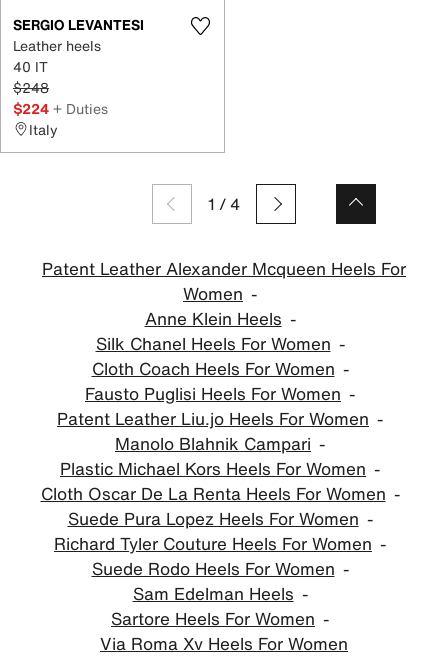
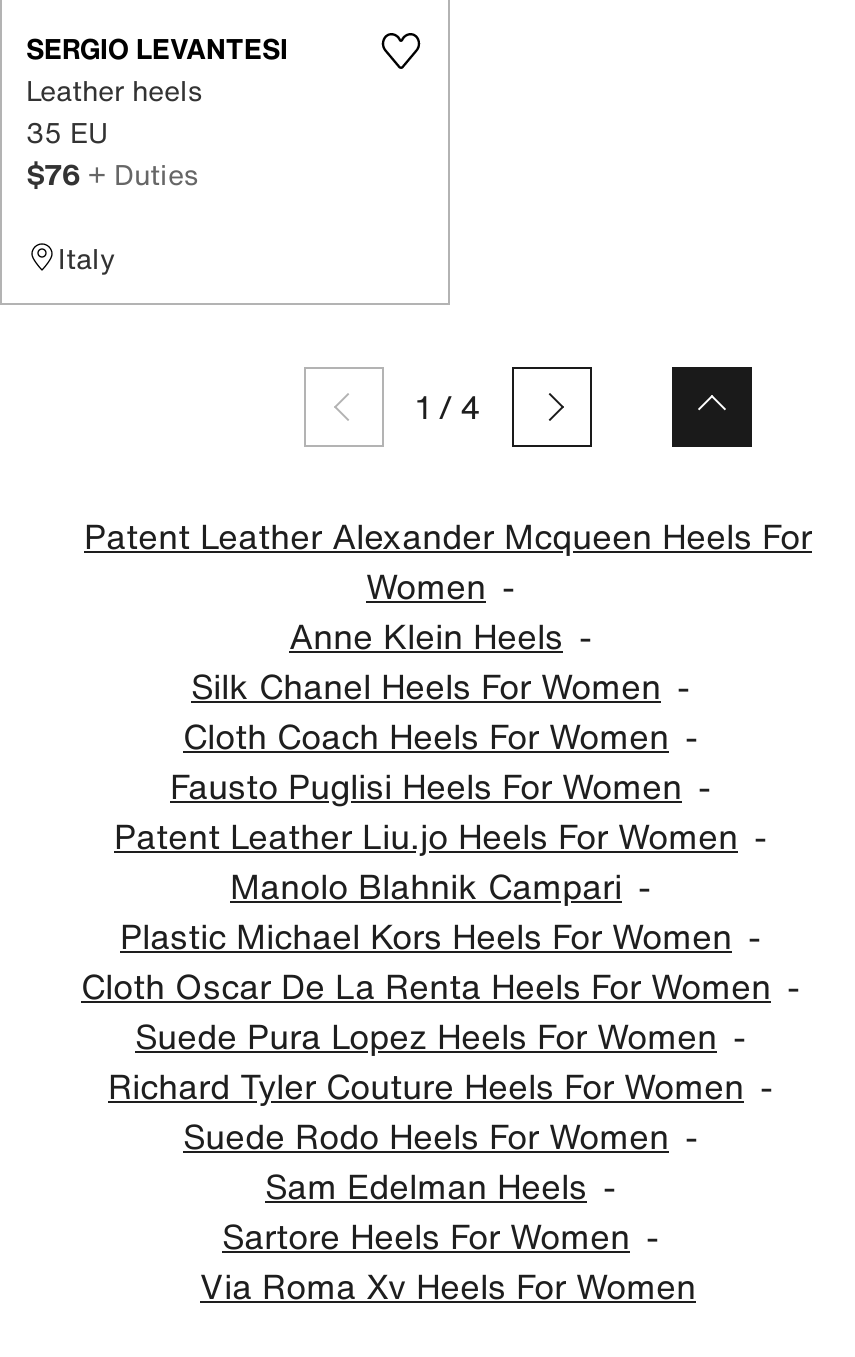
- 40 IT
- $248
- $224 + Duties
+ 35 EU
+ $76 + Duties
